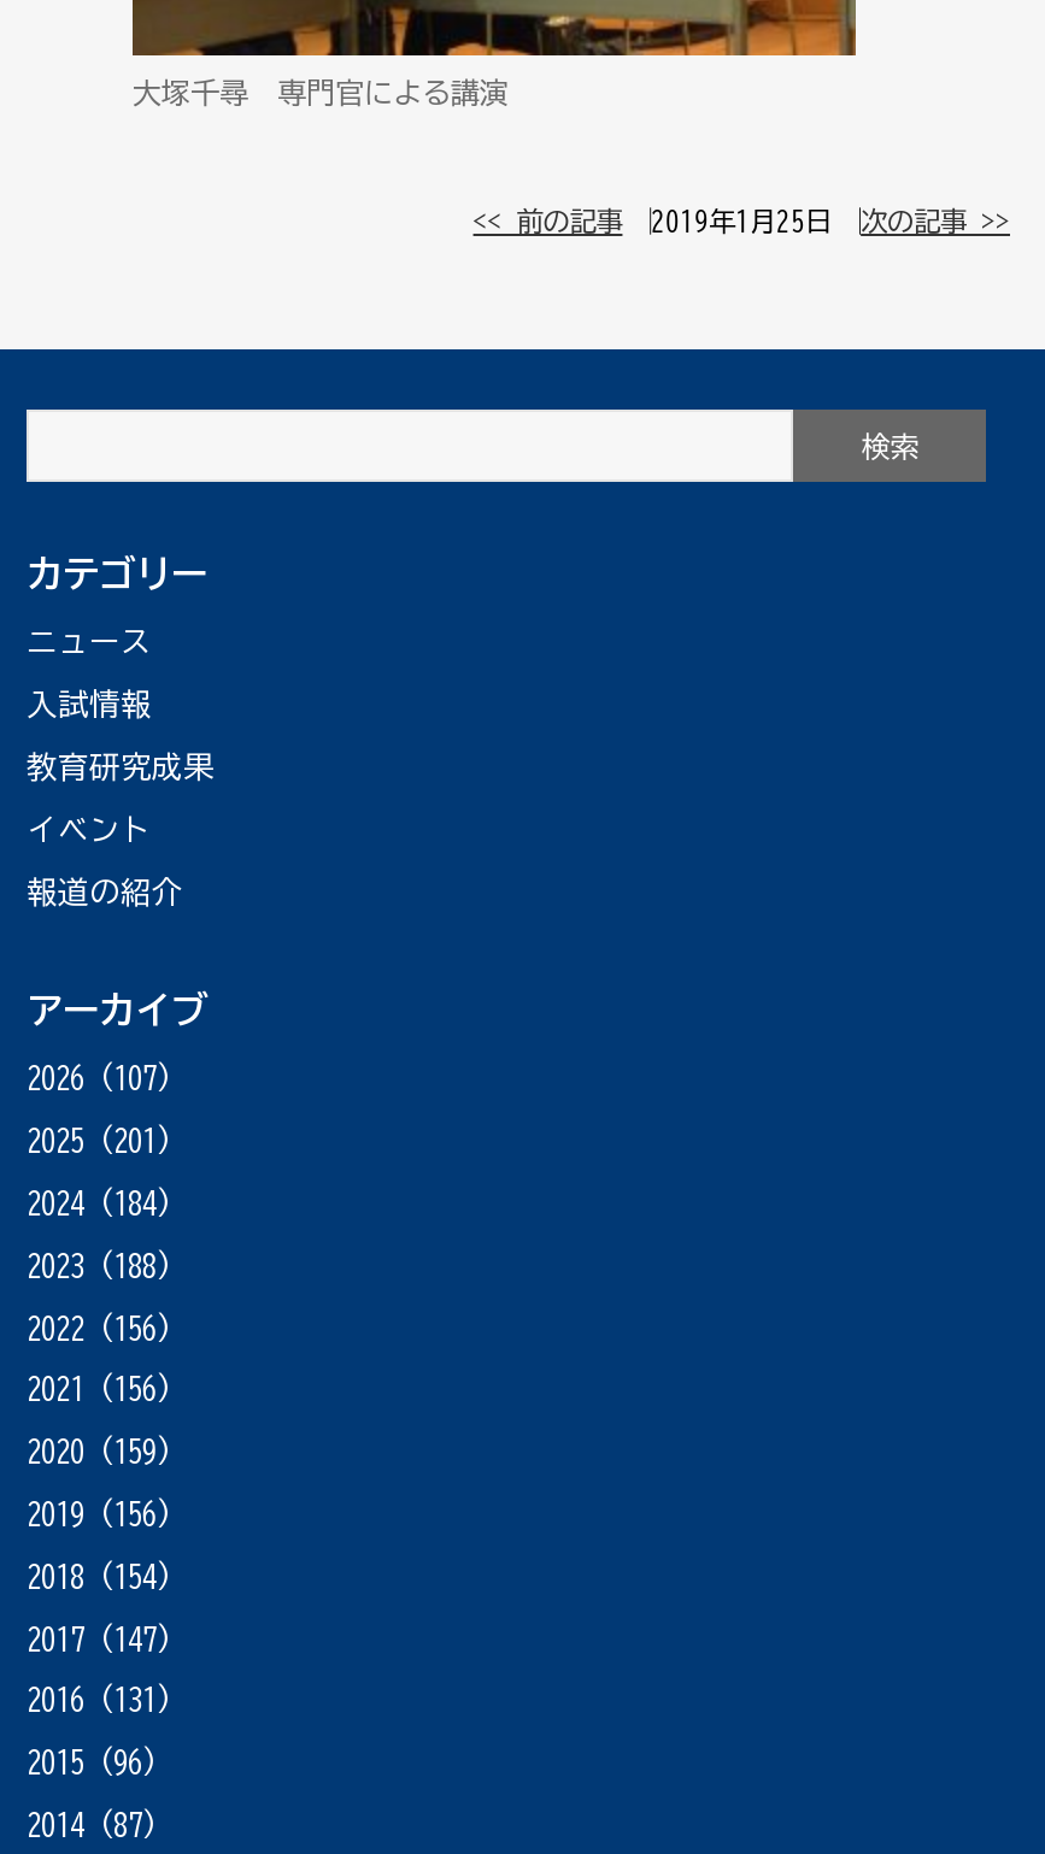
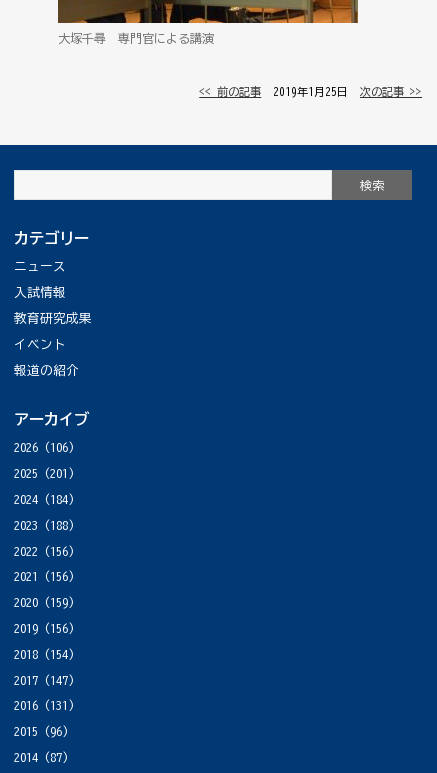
- 2026 (107)
+ 2026 (106)
